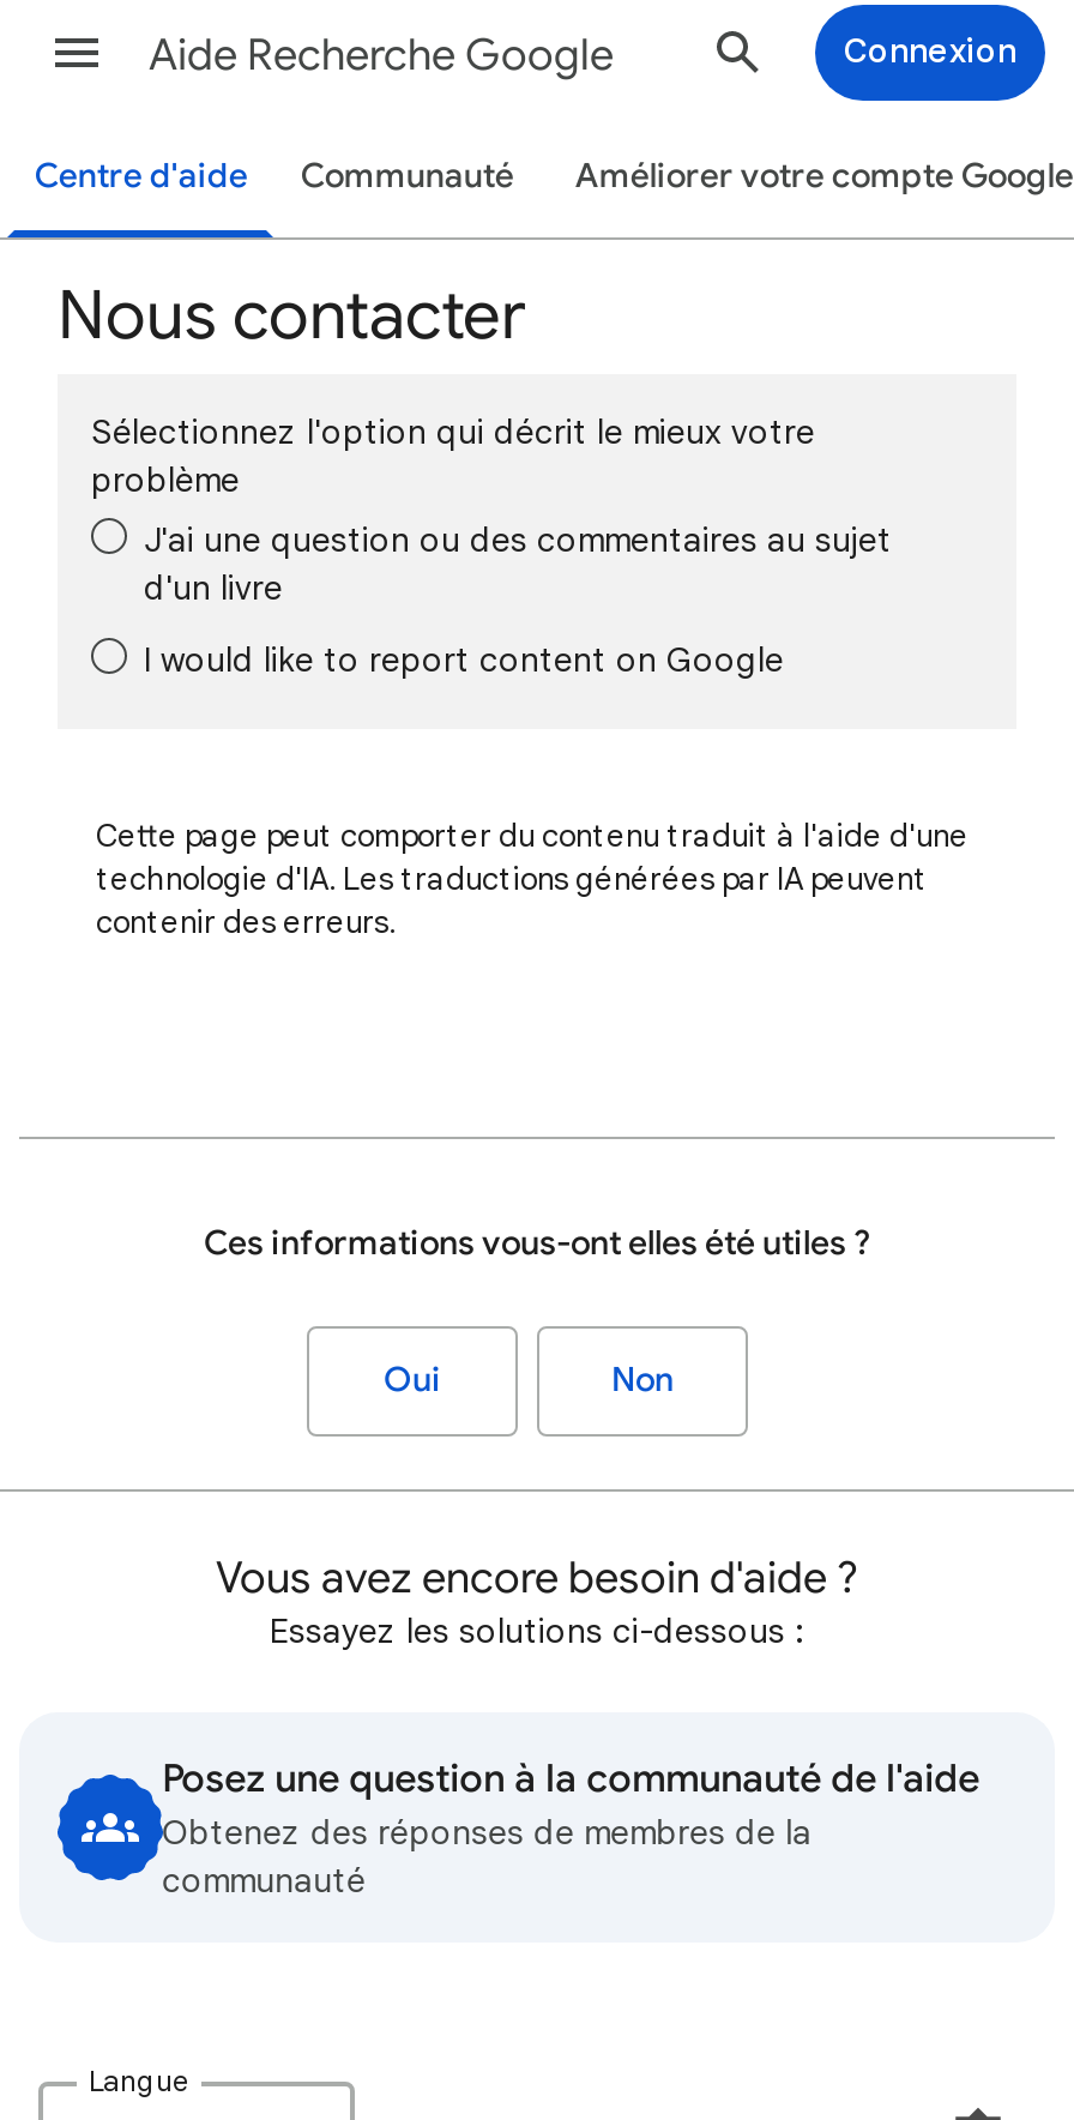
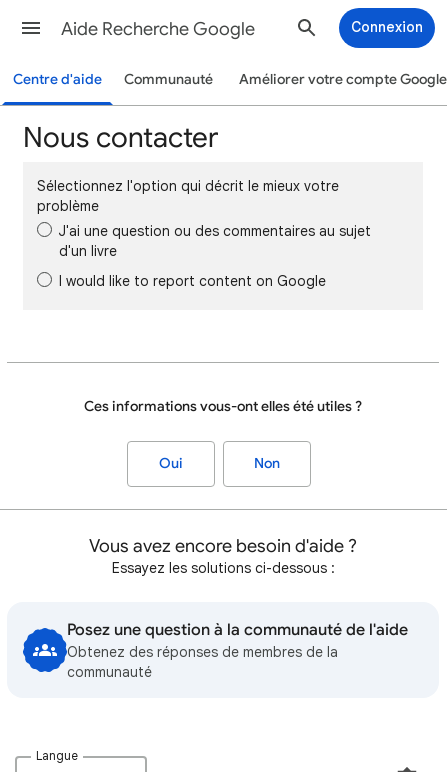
- Cette page peut comporter du contenu traduit à l'aide d'une
- technologie d'IA. Les traductions générées par IA peuvent
- contenir des erreurs.
